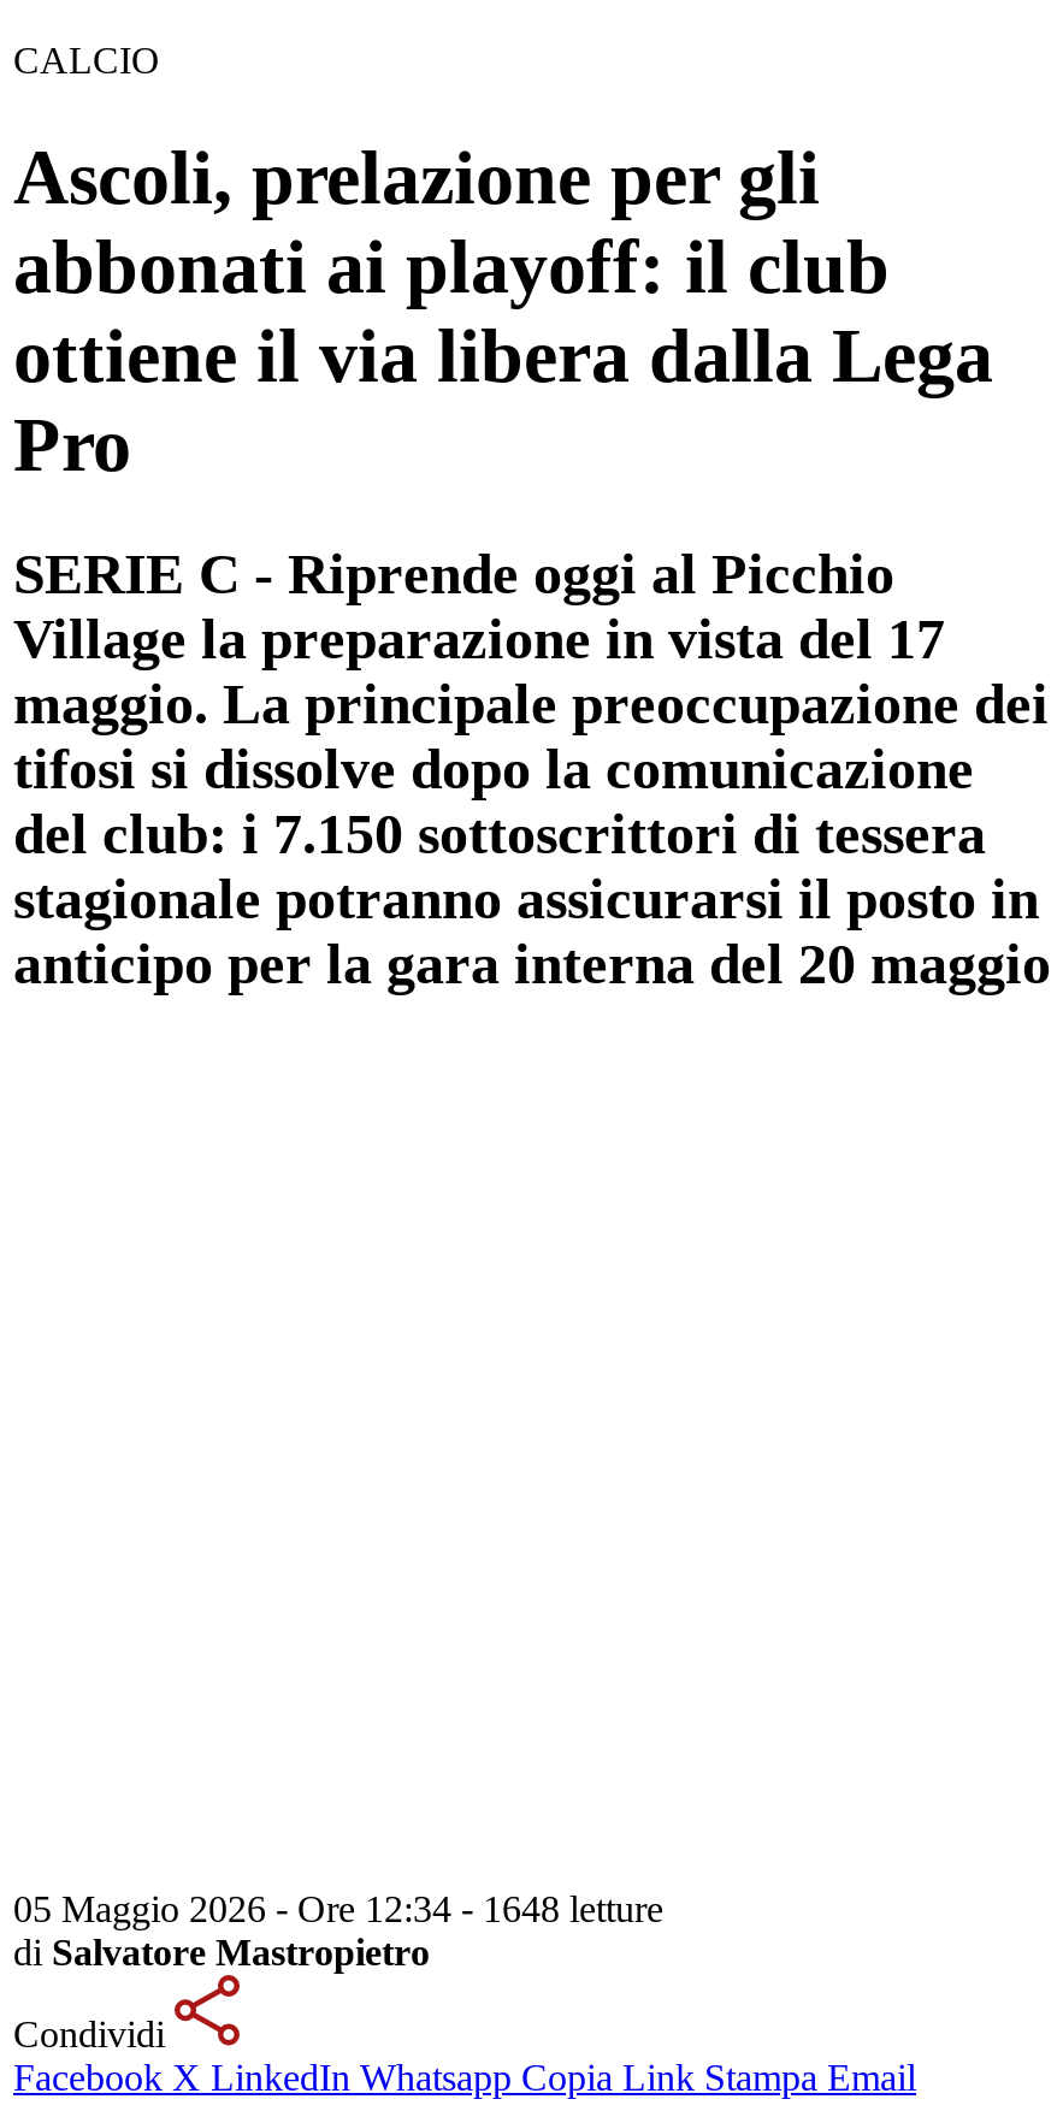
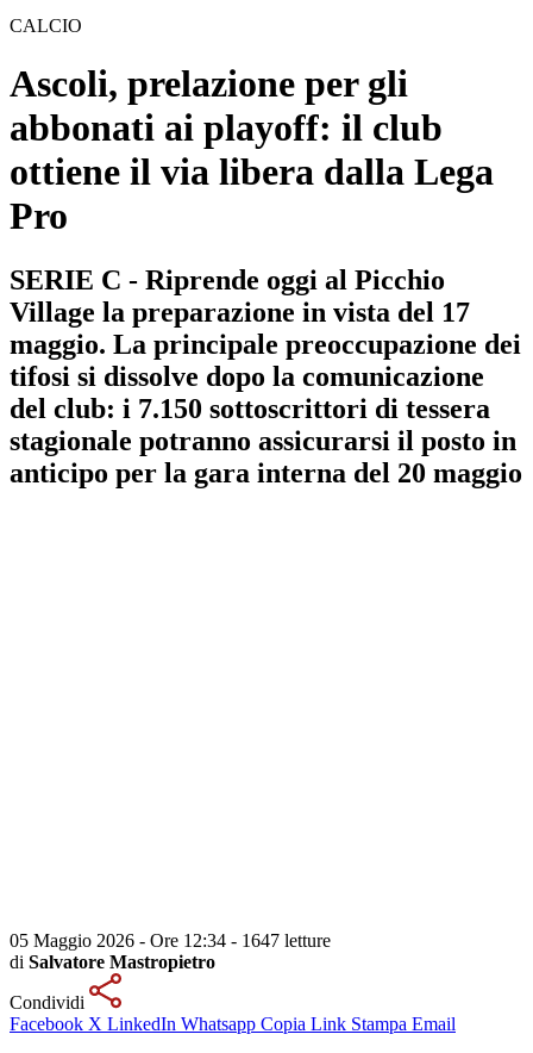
- 05 Maggio 2026 - Ore 12:34 - 1648 letture
+ 05 Maggio 2026 - Ore 12:34 - 1647 letture
